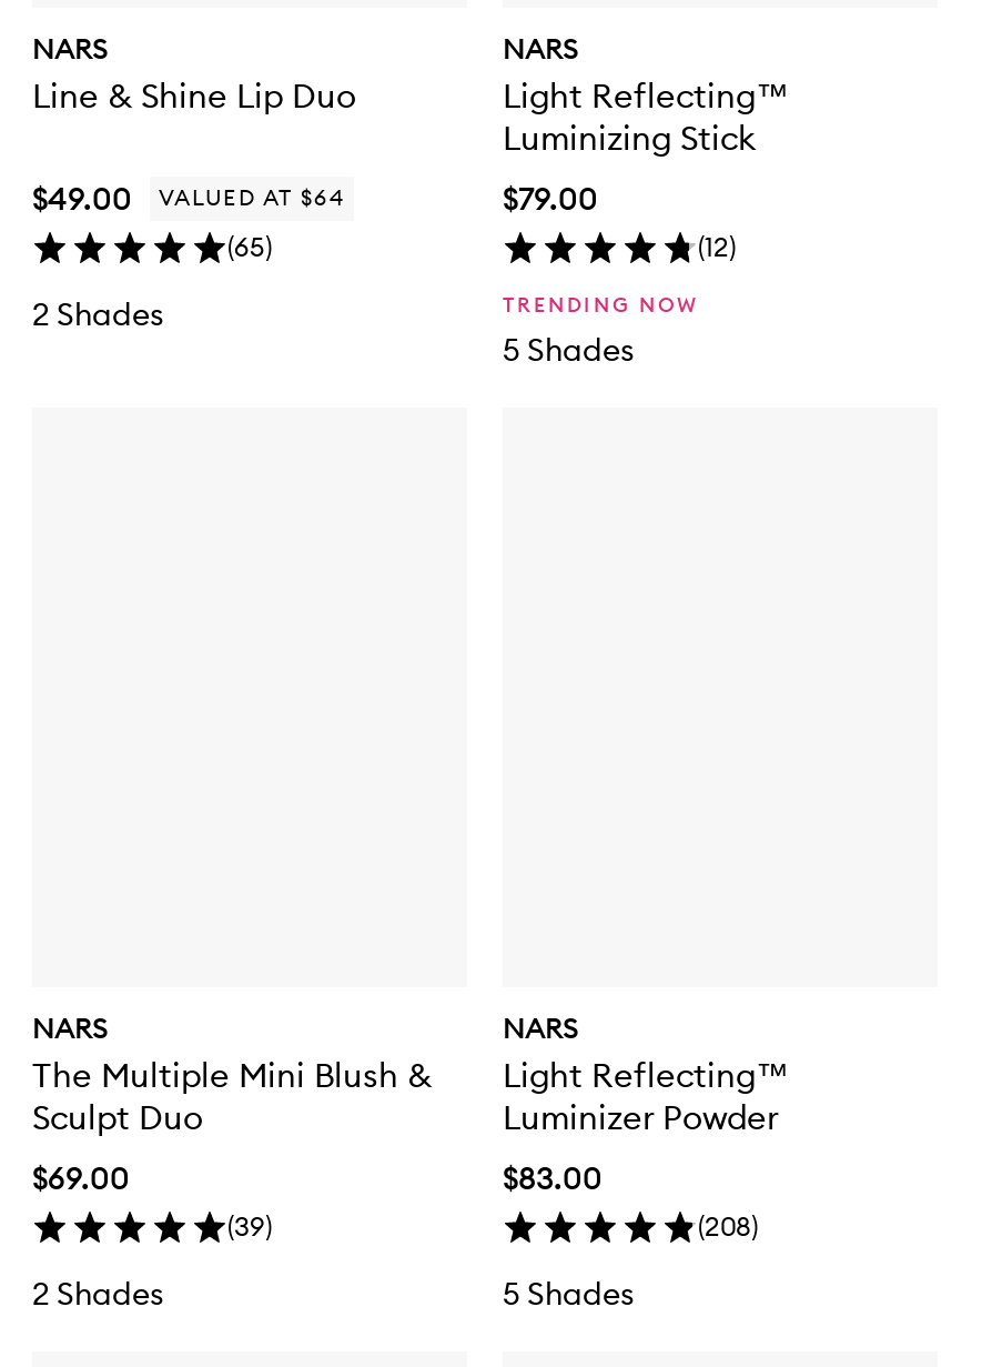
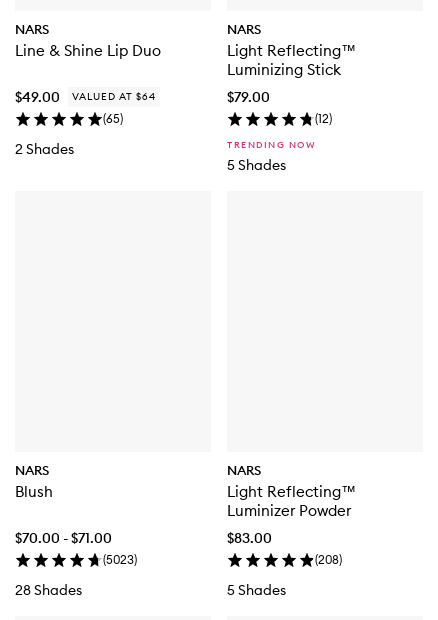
- The Multiple Mini Blush &
- Sculpt Duo
+ Blush

- $69.00
- (39)
+ $70.00 - $71.00
+ (5023)

- 2 Shades
+ 28 Shades
